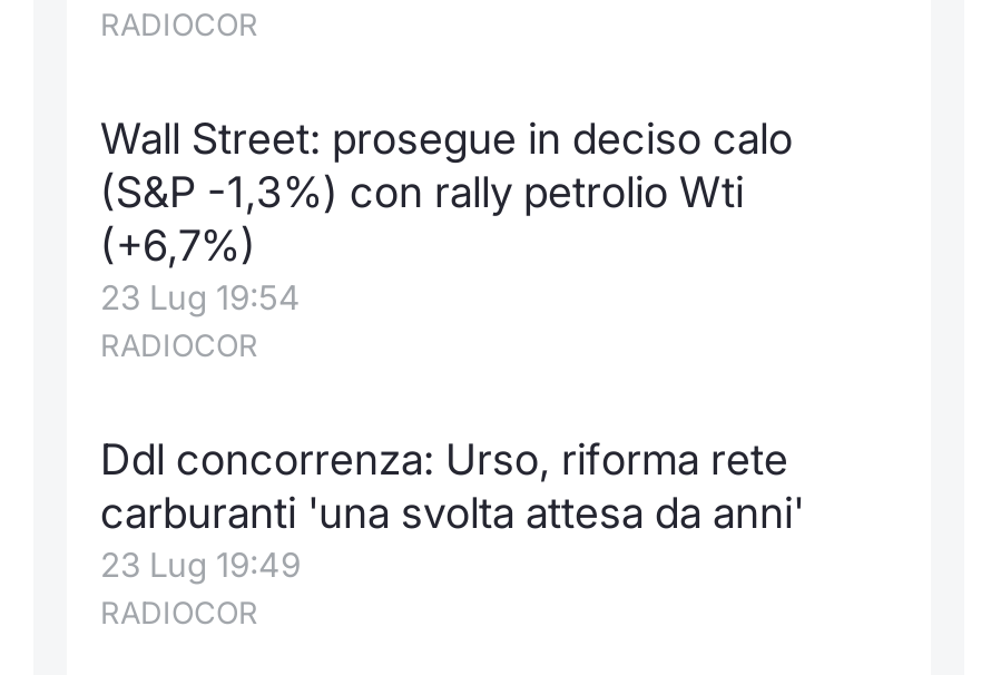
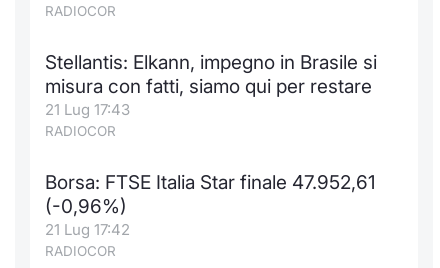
- Wall Street: prosegue in deciso calo
- (S&P -1,3%) con rally petrolio Wti
- (+6,7%)
- 23 Lug 19:54
+ Stellantis: Elkann, impegno in Brasile si
+ misura con fatti, siamo qui per restare
+ 21 Lug 17:43

- Ddl concorrenza: Urso, riforma rete
- carburanti 'una svolta attesa da anni'
- 23 Lug 19:49
+ Borsa: FTSE Italia Star finale 47.952,61
+ (-0,96%)
+ 21 Lug 17:42
